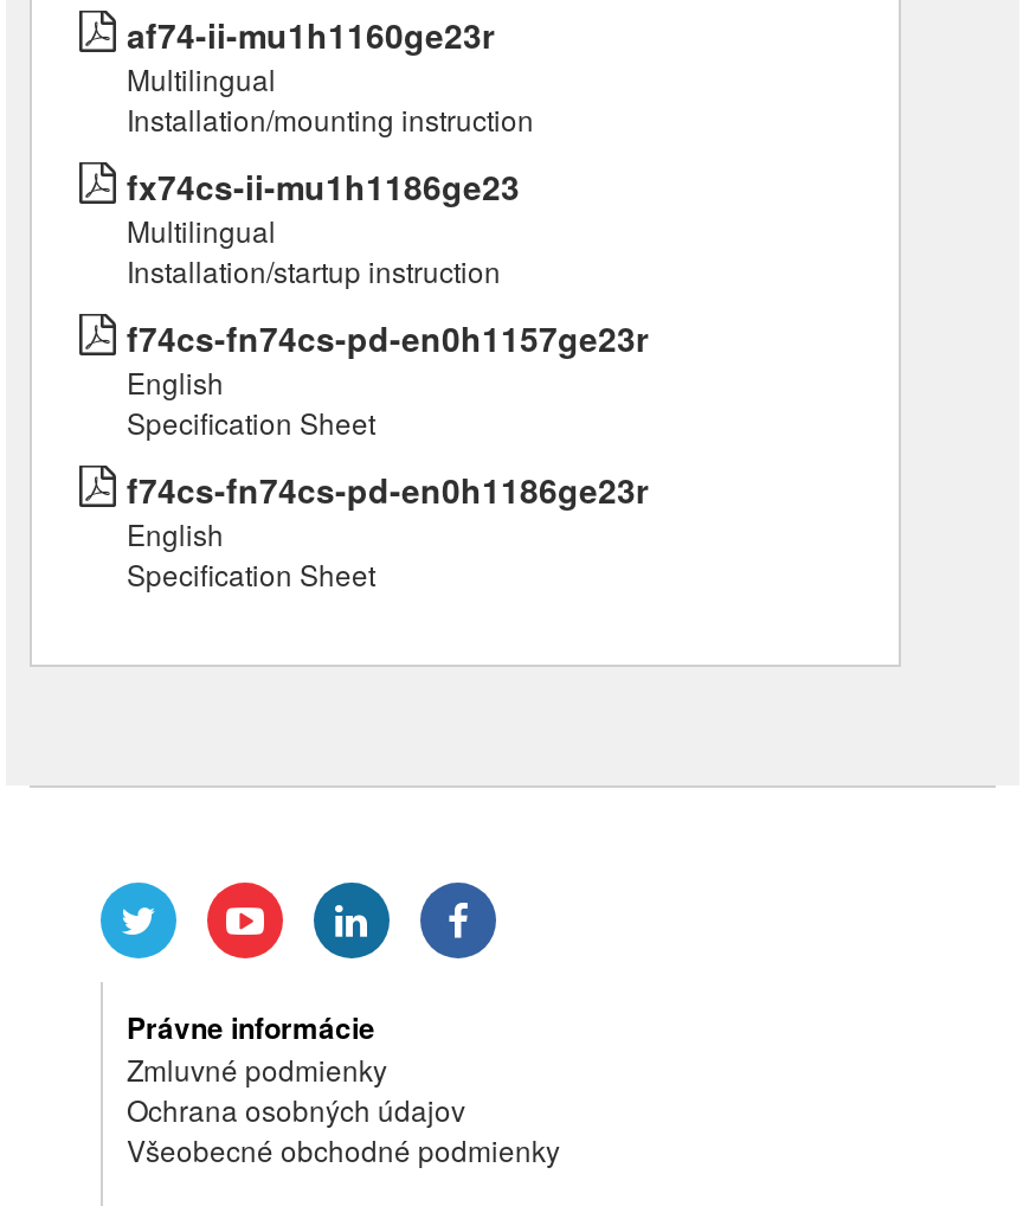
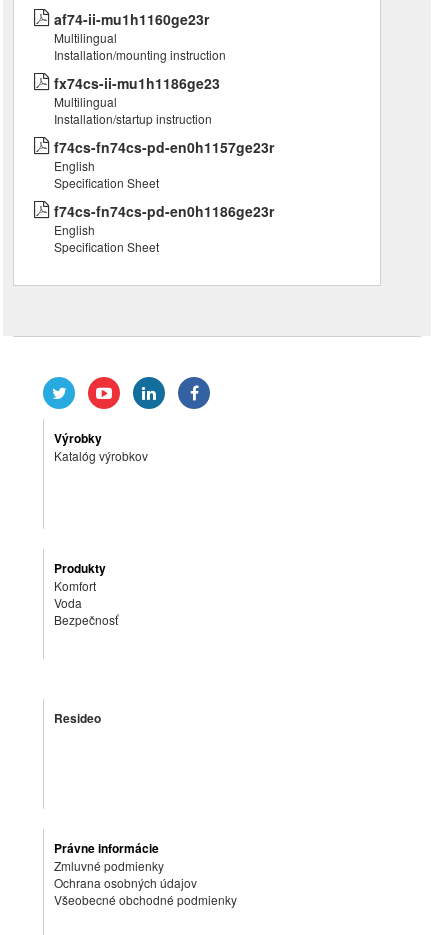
+ Výrobky
+ Katalóg výrobkov

+ Produkty
+ Komfort
+ Voda
+ Bezpečnosť

+ Resideo
